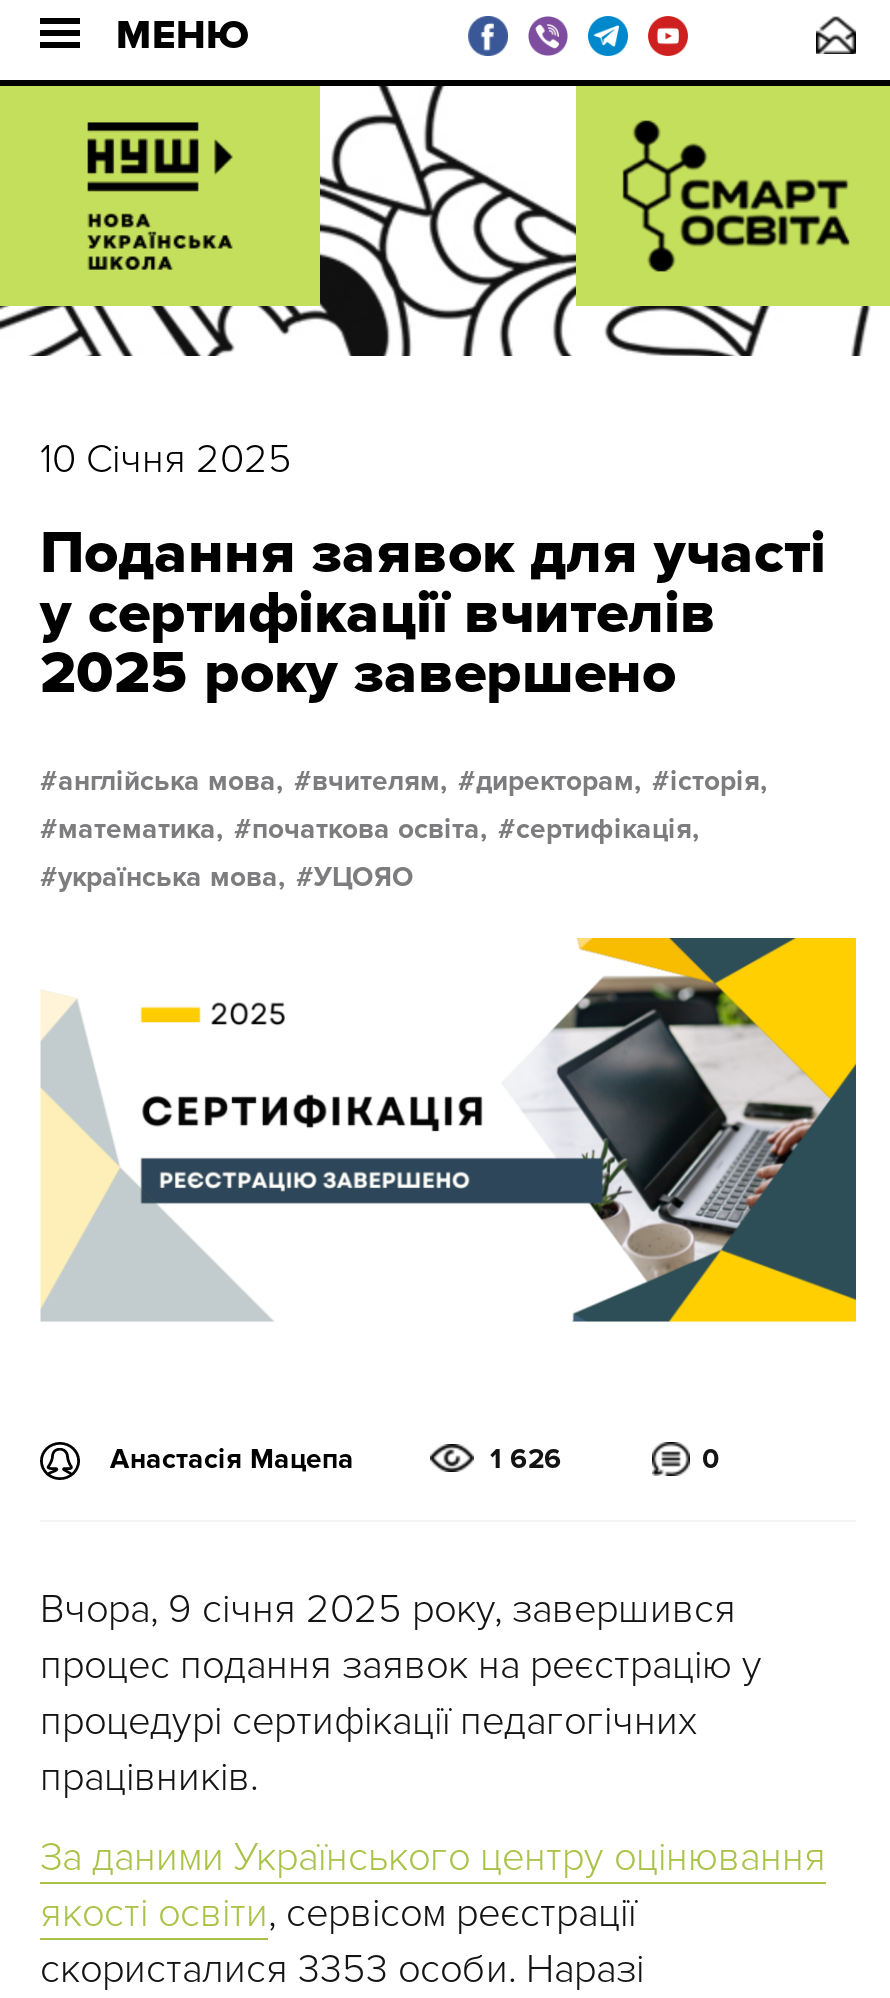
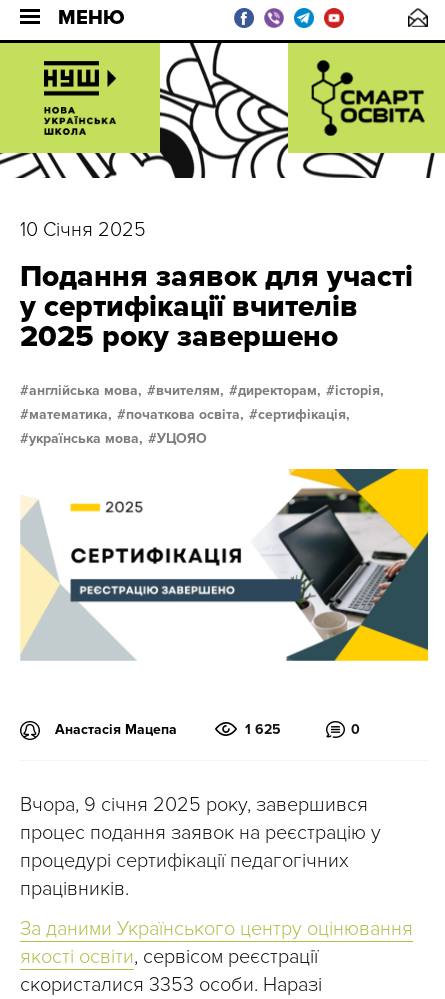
- 1 626
+ 1 625
